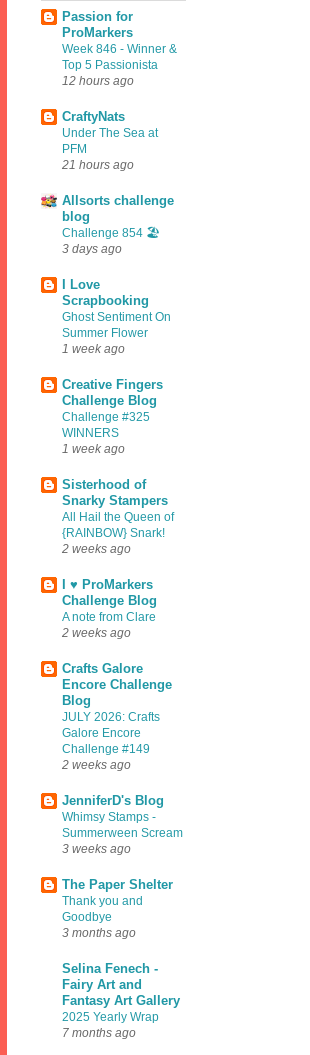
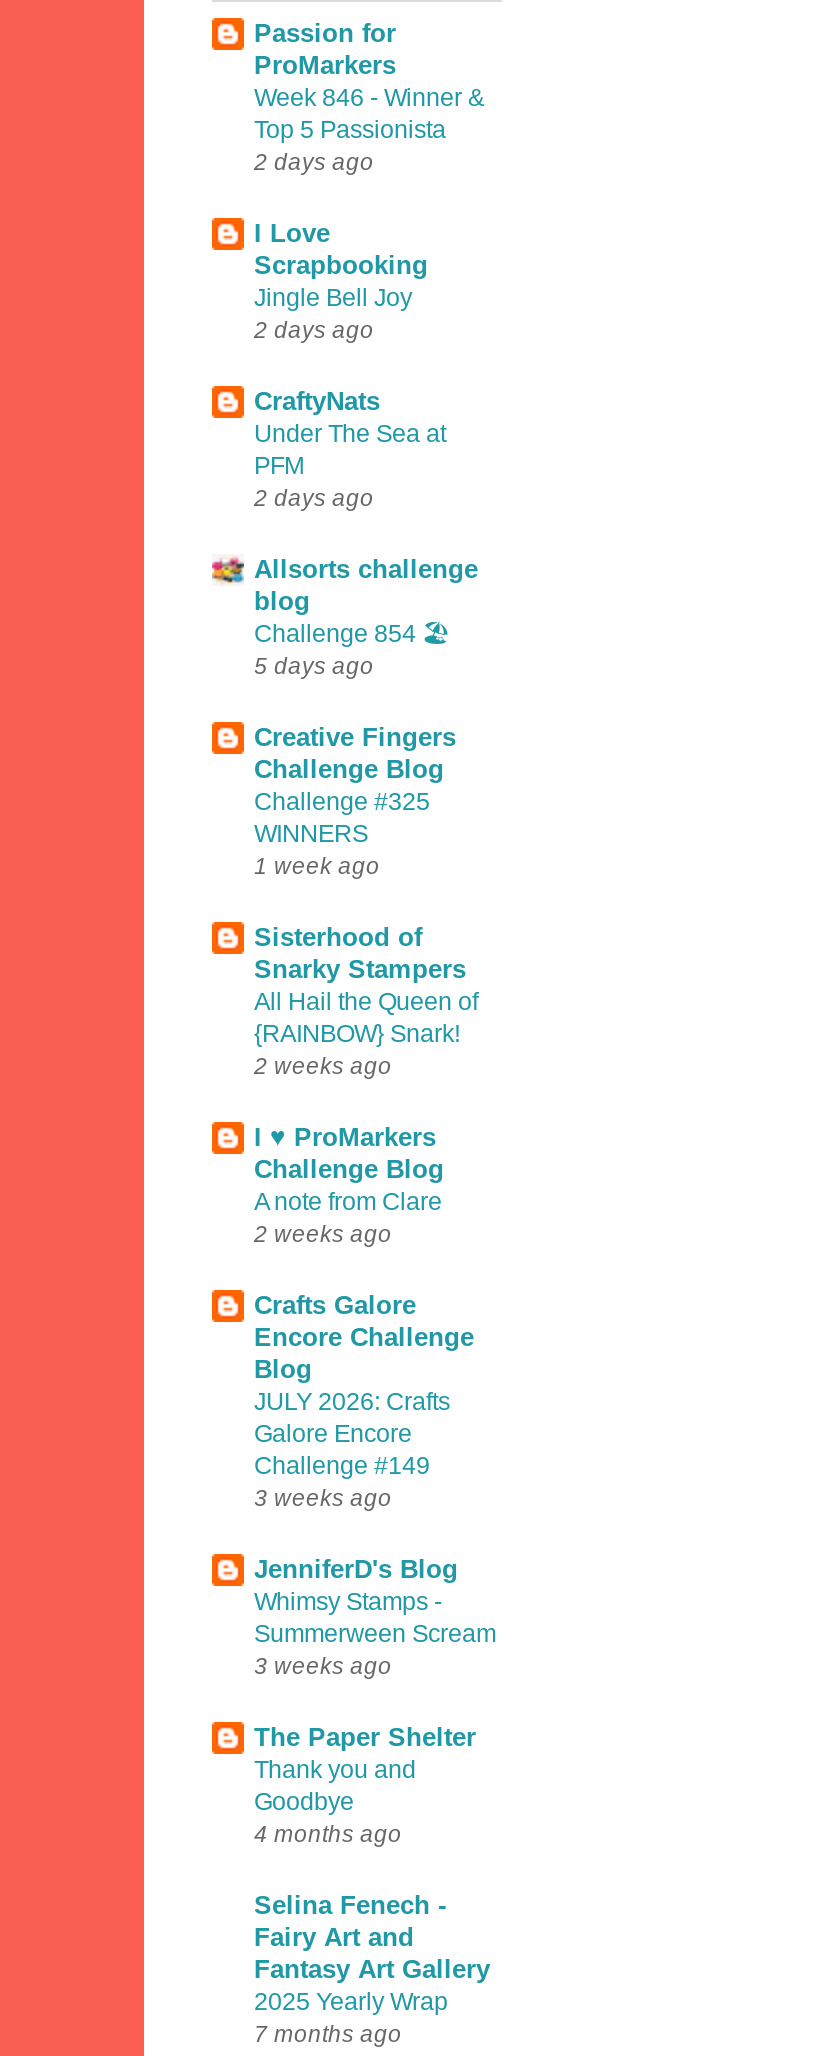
- 12 hours ago
+ 2 days ago
+ Jingle Bell Joy
+ 2 days ago

moved down: CraftyNats | Under The Sea at | PFM

- 21 hours ago
+ 2 days ago

moved down: Allsorts challenge | blog

- 3 days ago
- Ghost Sentiment On
- Summer Flower
- 1 week ago
+ 5 days ago

moved up: I Love | Scrapbooking

- 2 weeks ago
+ 3 weeks ago

- 3 months ago
+ 4 months ago
